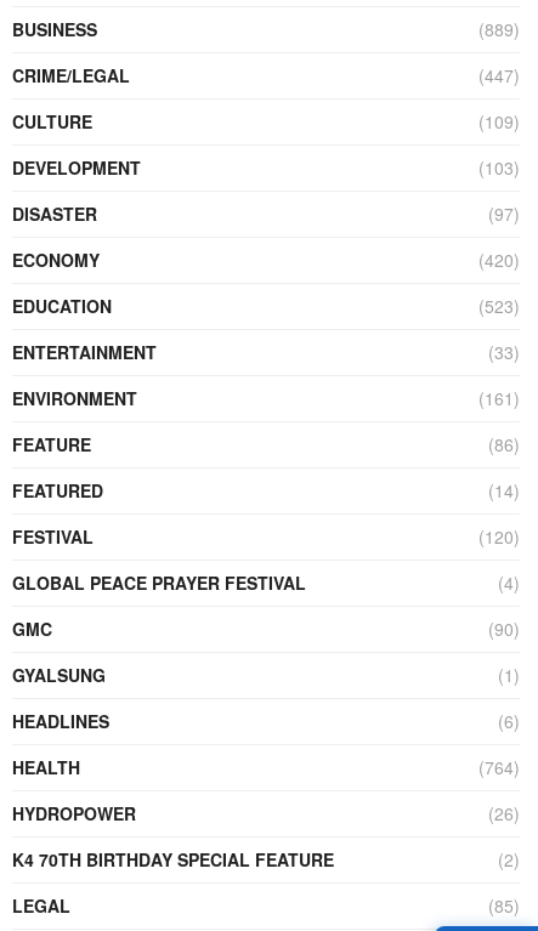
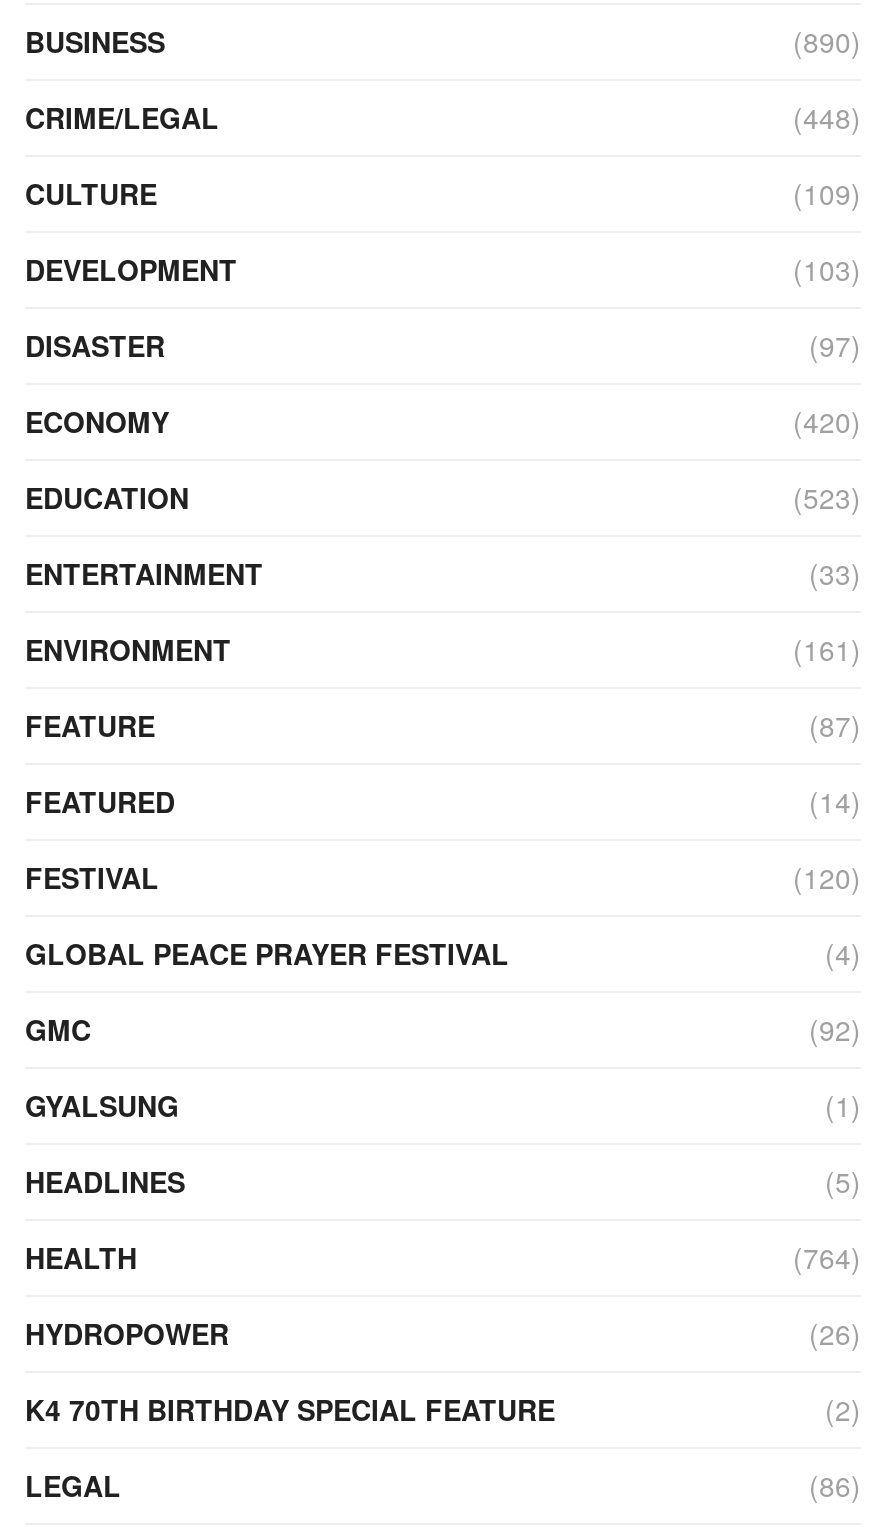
- (889)
+ (890)

- (447)
+ (448)

- (86)
+ (87)

- (90)
+ (92)

- (6)
+ (5)

- (85)
+ (86)
